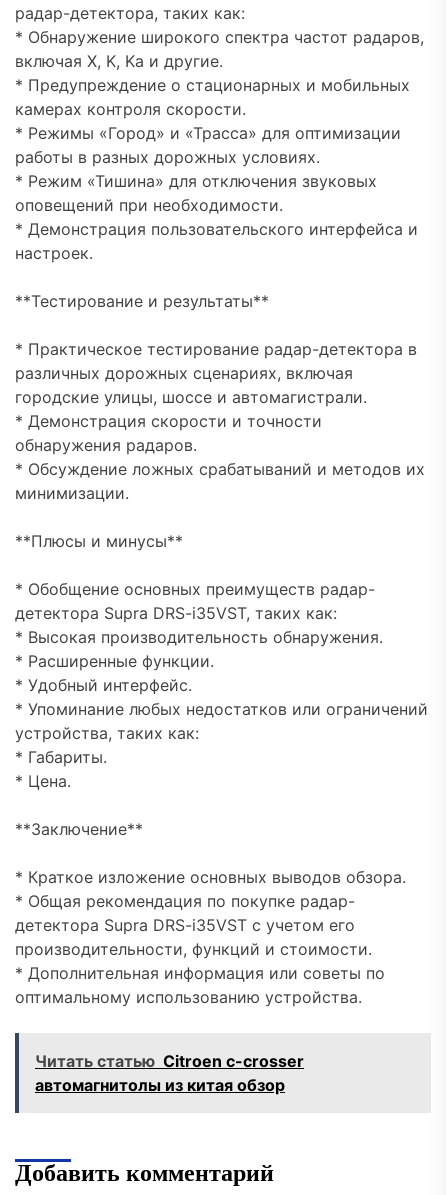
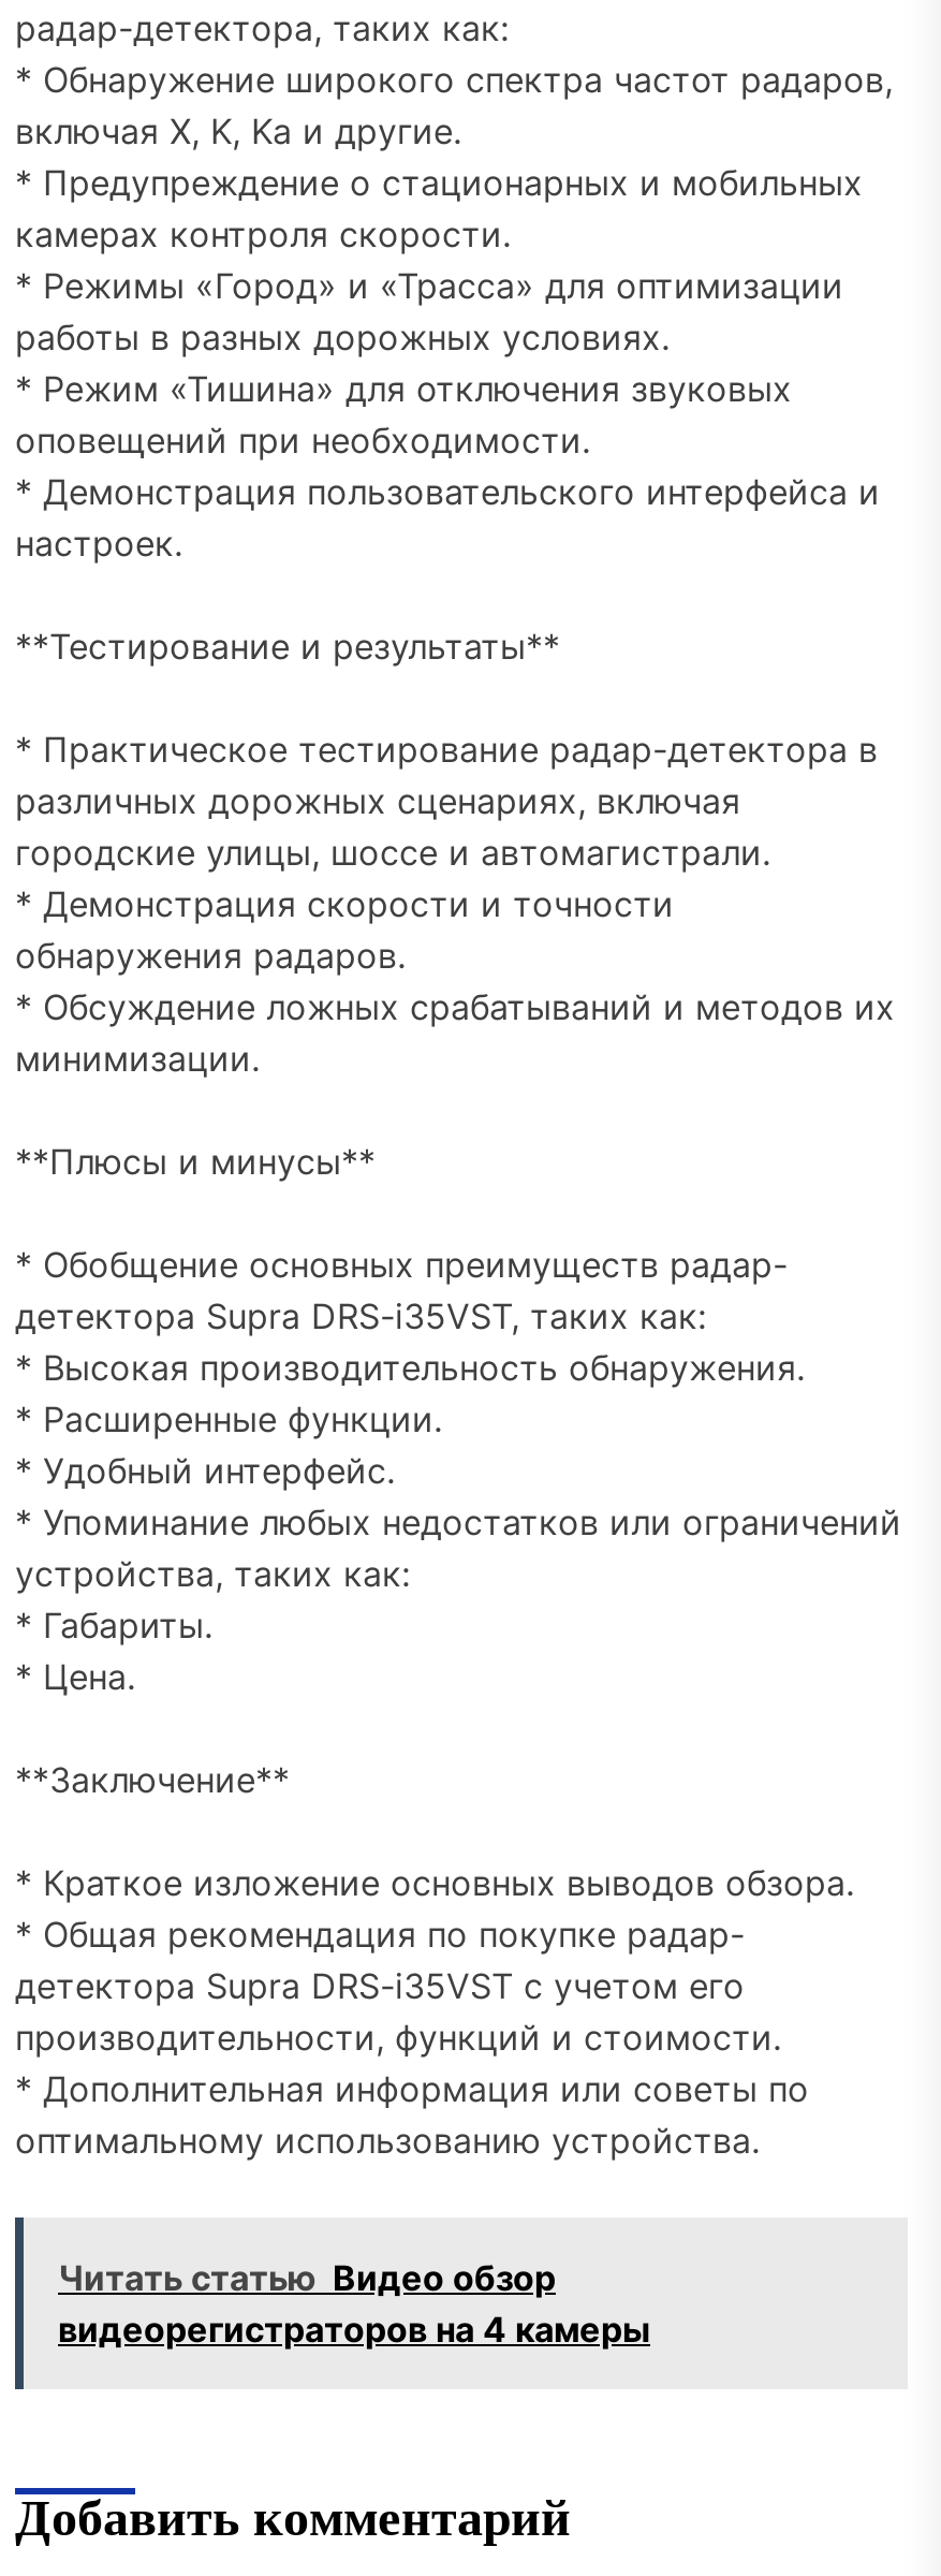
- Читать статью Citroen c-crosser
- автомагнитолы из китая обзор
+ Читать статью Видео обзор
+ видеорегистраторов на 4 камеры
